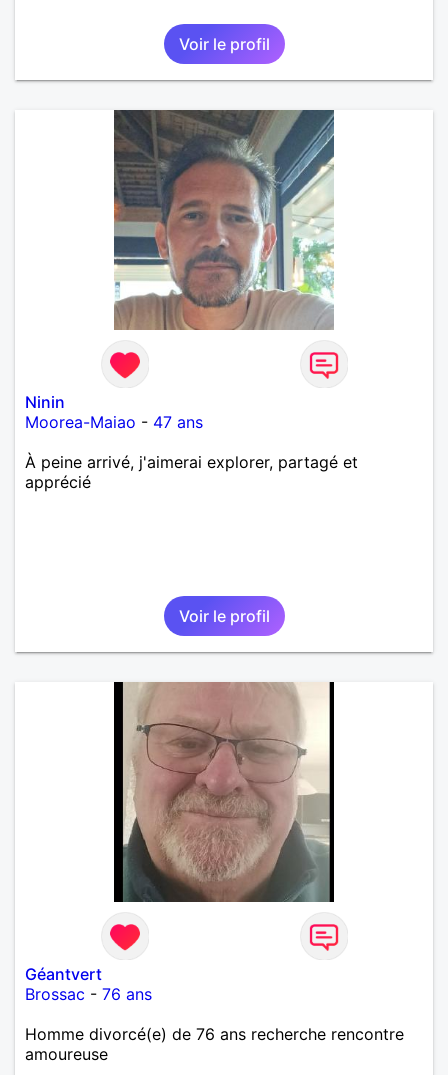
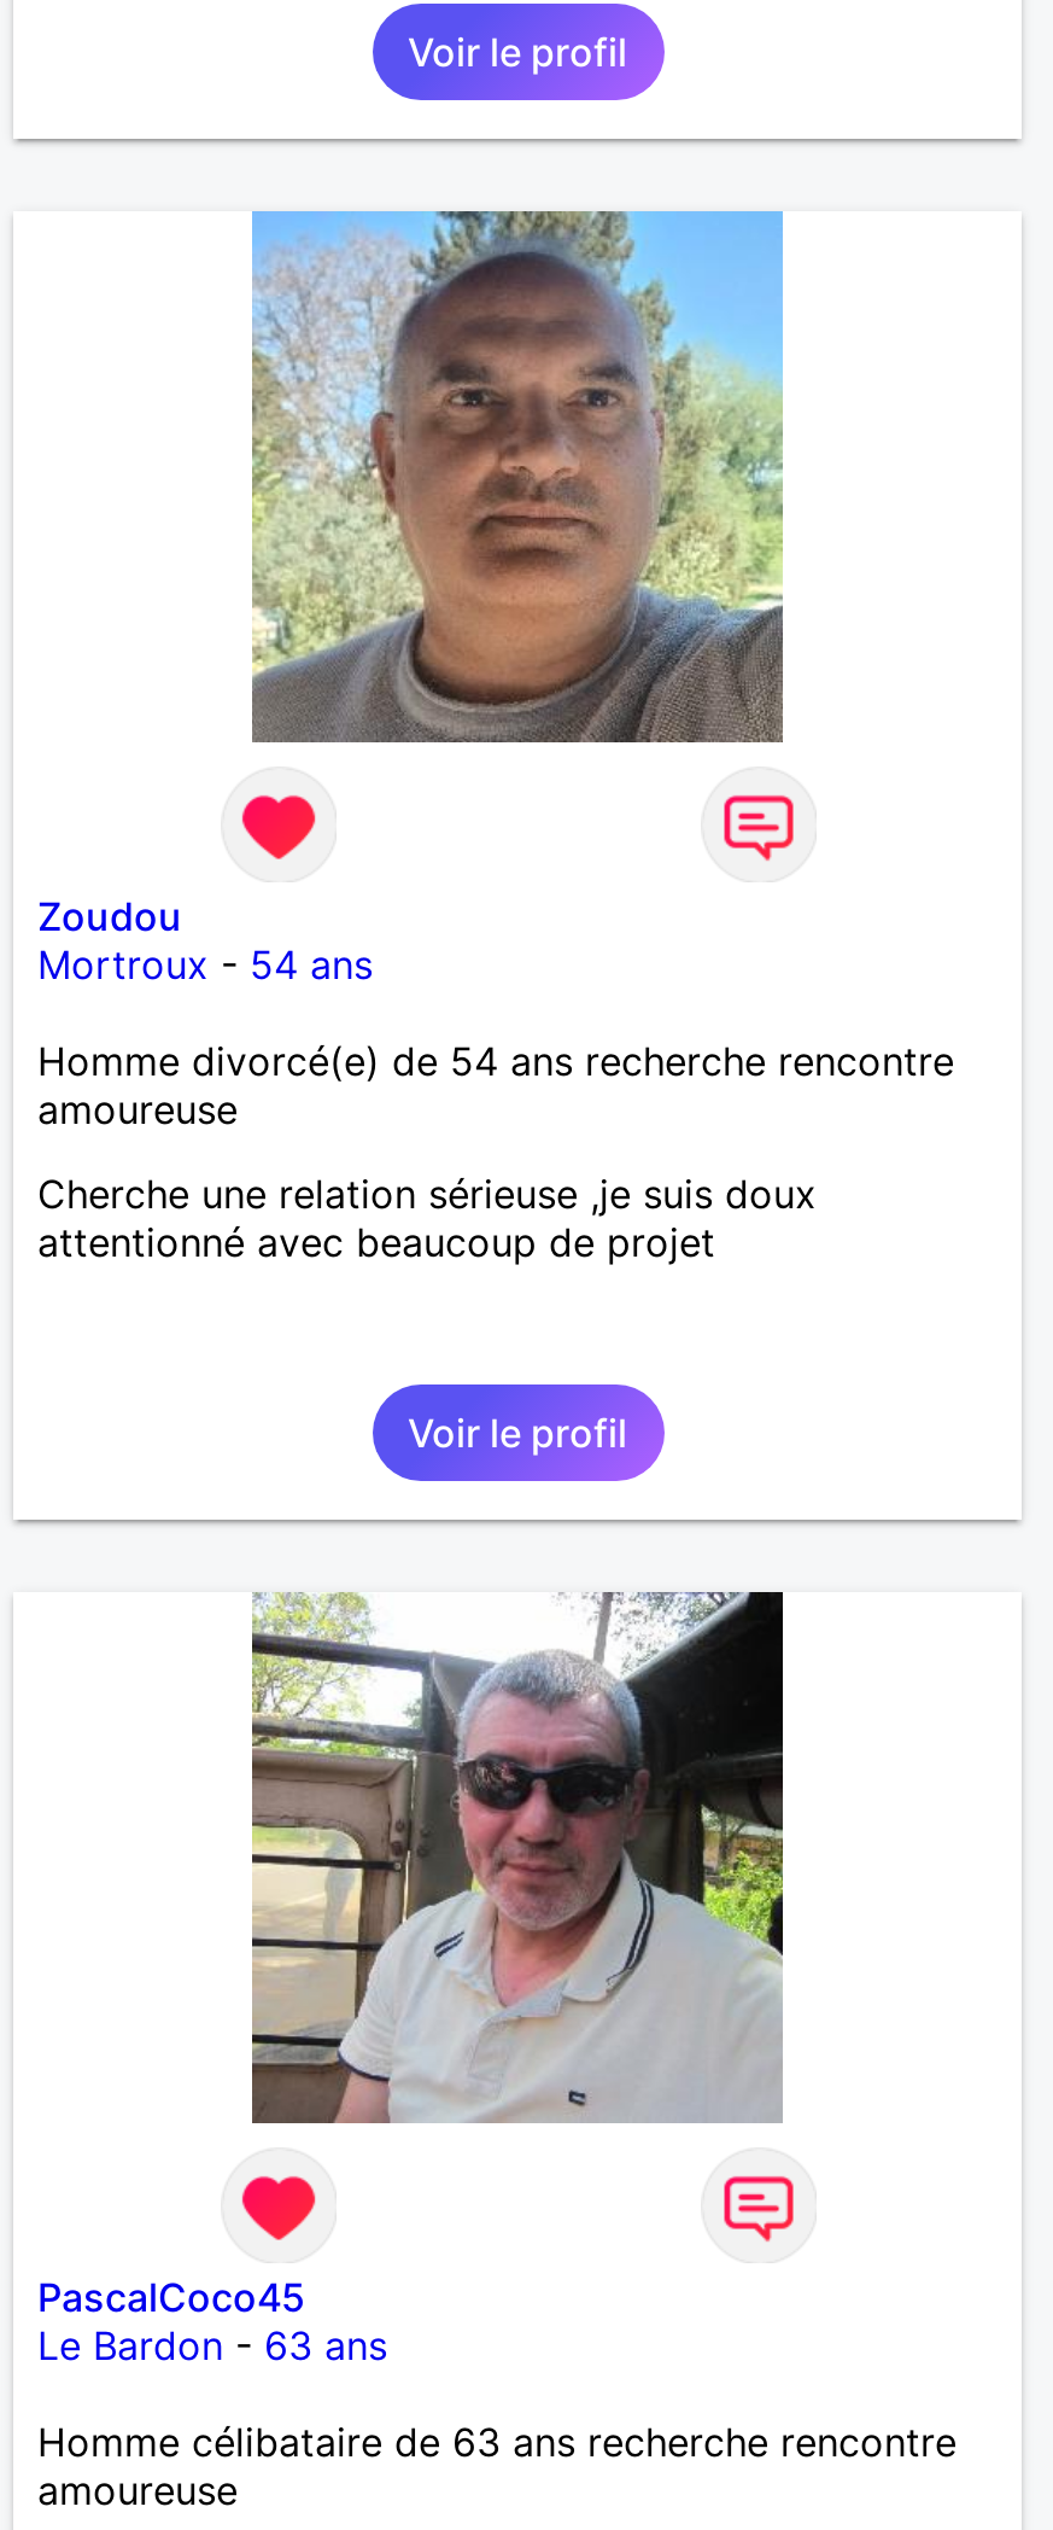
- [image]
+ [image]

- Ninin
- Moorea-Maiao - 47 ans
- À peine arrivé, j'aimerai explorer, partagé et
- apprécié
+ Zoudou
+ Mortroux - 54 ans
+ Homme divorcé(e) de 54 ans recherche rencontre
+ amoureuse
+ Cherche une relation sérieuse ,je suis doux
+ attentionné avec beaucoup de projet

- [image]
+ [image]

- Géantvert
- Brossac - 76 ans
+ PascalCoco45
+ Le Bardon - 63 ans

- Homme divorcé(e) de 76 ans recherche rencontre
+ Homme célibataire de 63 ans recherche rencontre
